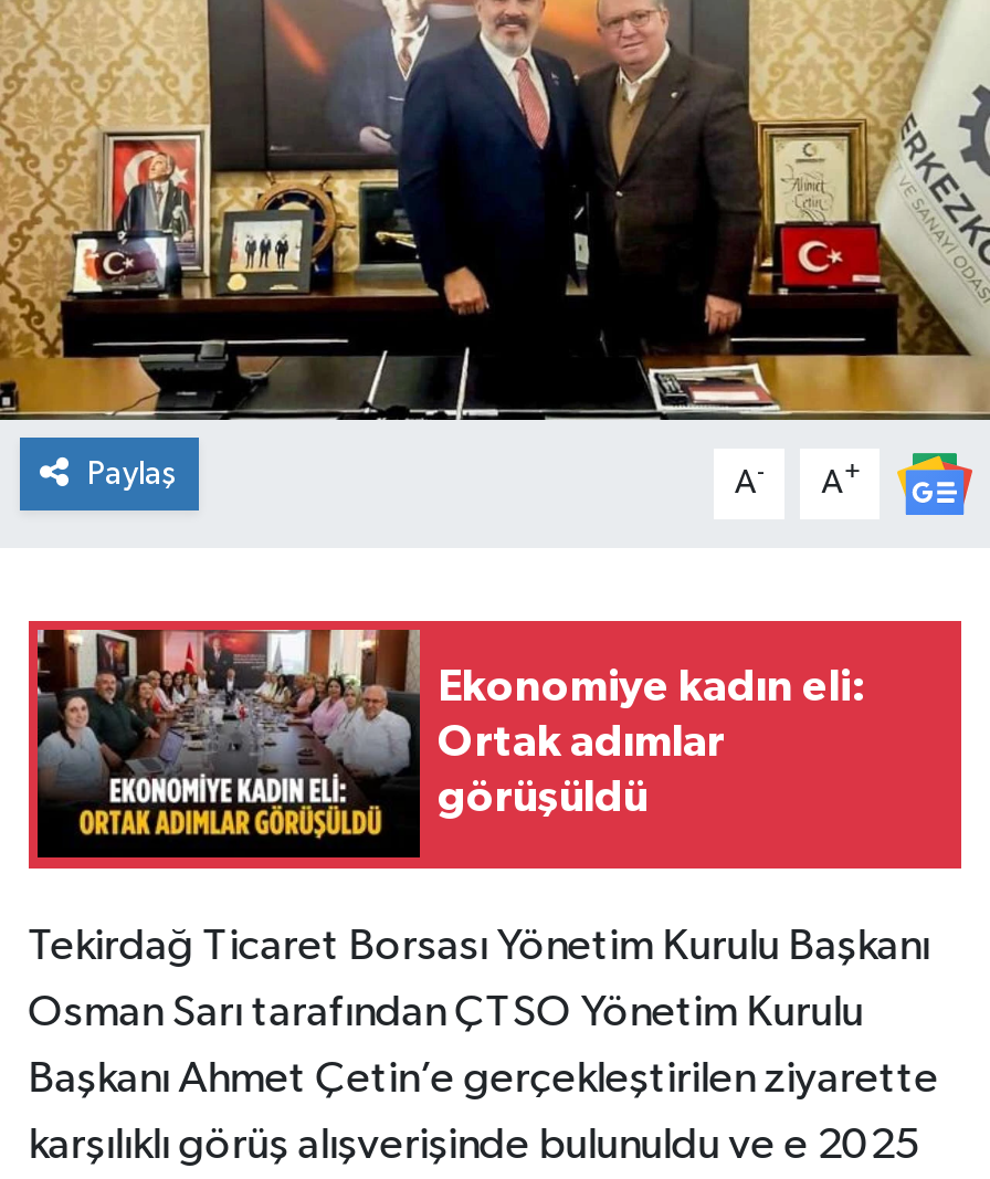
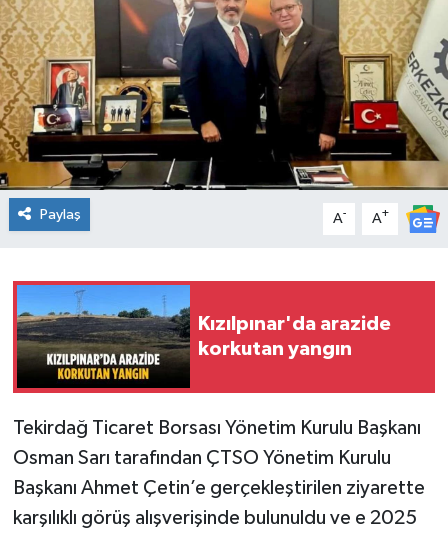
- [image]
- Ekonomiye kadın eli:
- Ortak adımlar
- görüşüldü
+ [image]
+ Kızılpınar'da arazide
+ korkutan yangın
